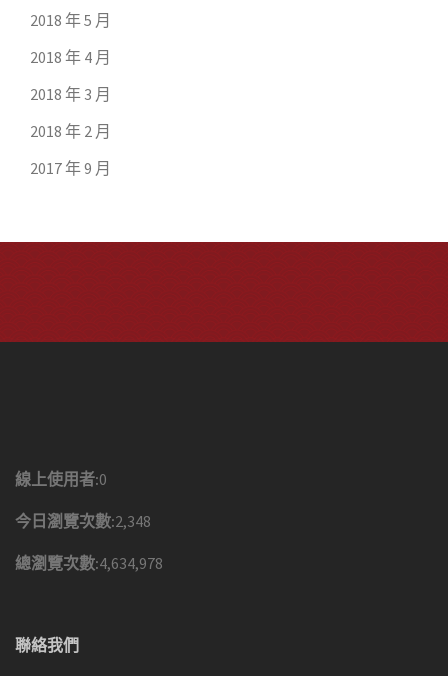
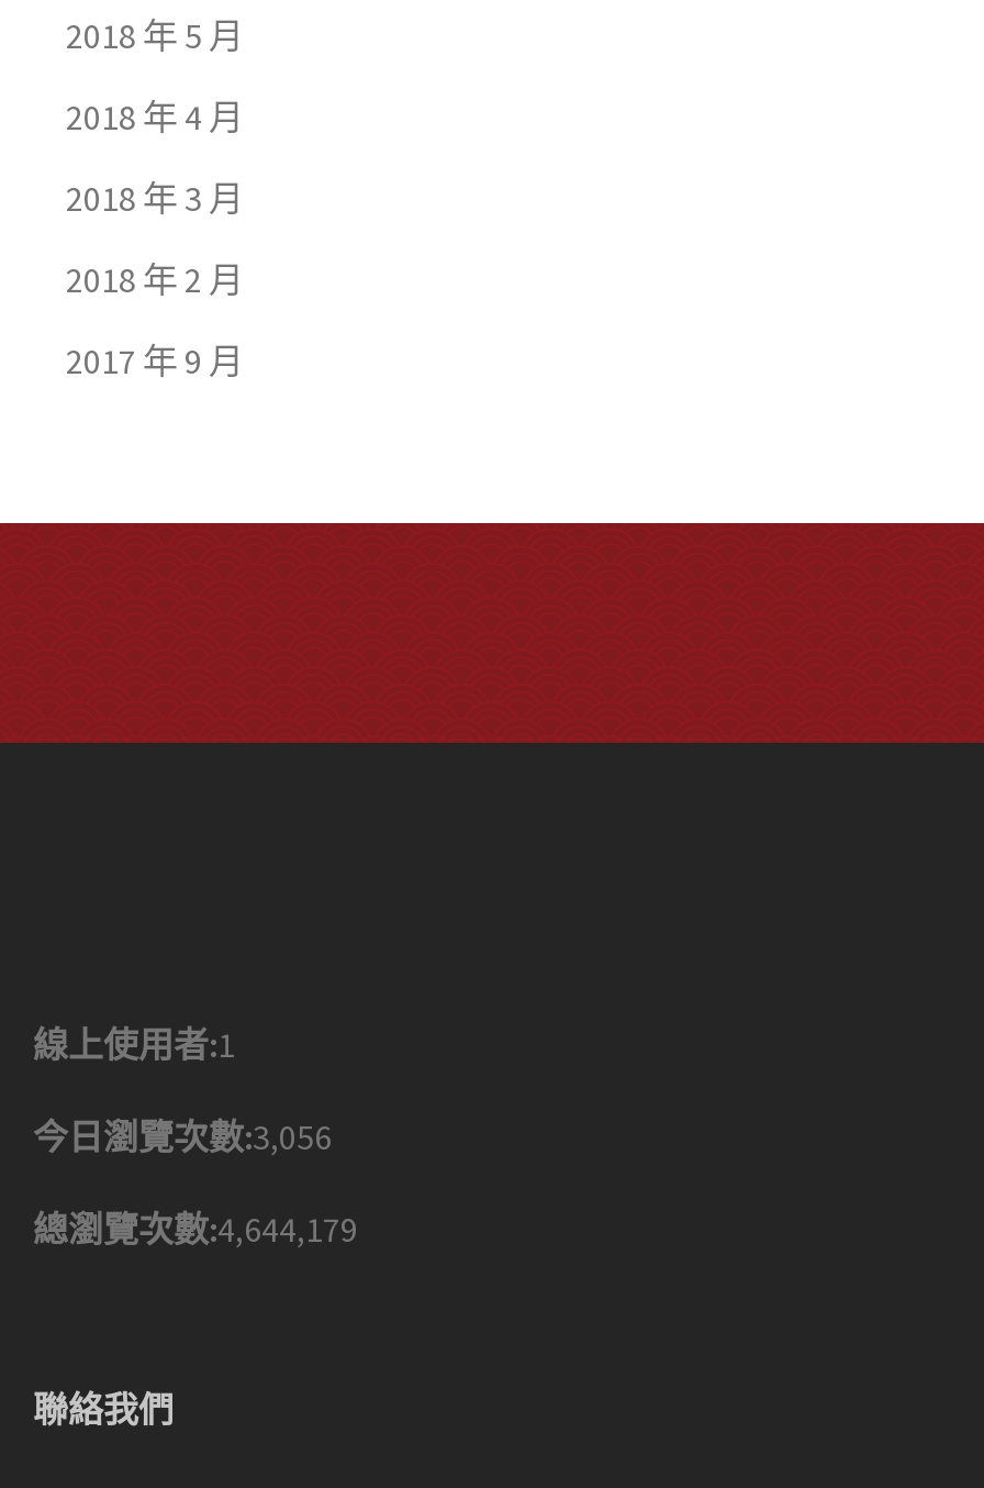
- 線上使用者:0
+ 線上使用者:1

- 今日瀏覽次數:2,348
+ 今日瀏覽次數:3,056

- 總瀏覽次數:4,634,978
+ 總瀏覽次數:4,644,179
